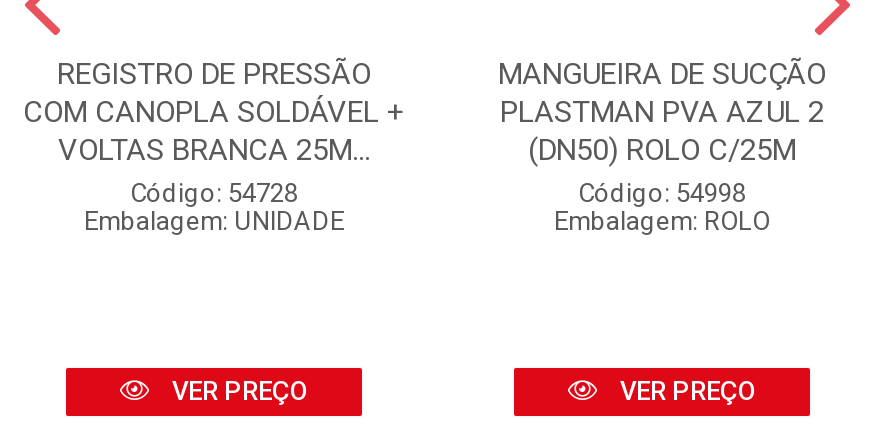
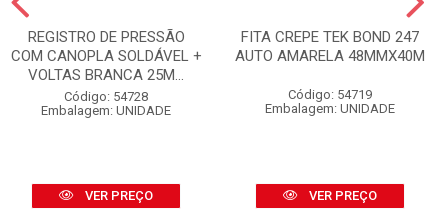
- MANGUEIRA DE SUCÇÃO
- PLASTMAN PVA AZUL 2
- (DN50) ROLO C/25M
- Código: 54998
- Embalagem: ROLO
+ FITA CREPE TEK BOND 247
+ AUTO AMARELA 48MMX40M
+ Código: 54719
+ Embalagem: UNIDADE
